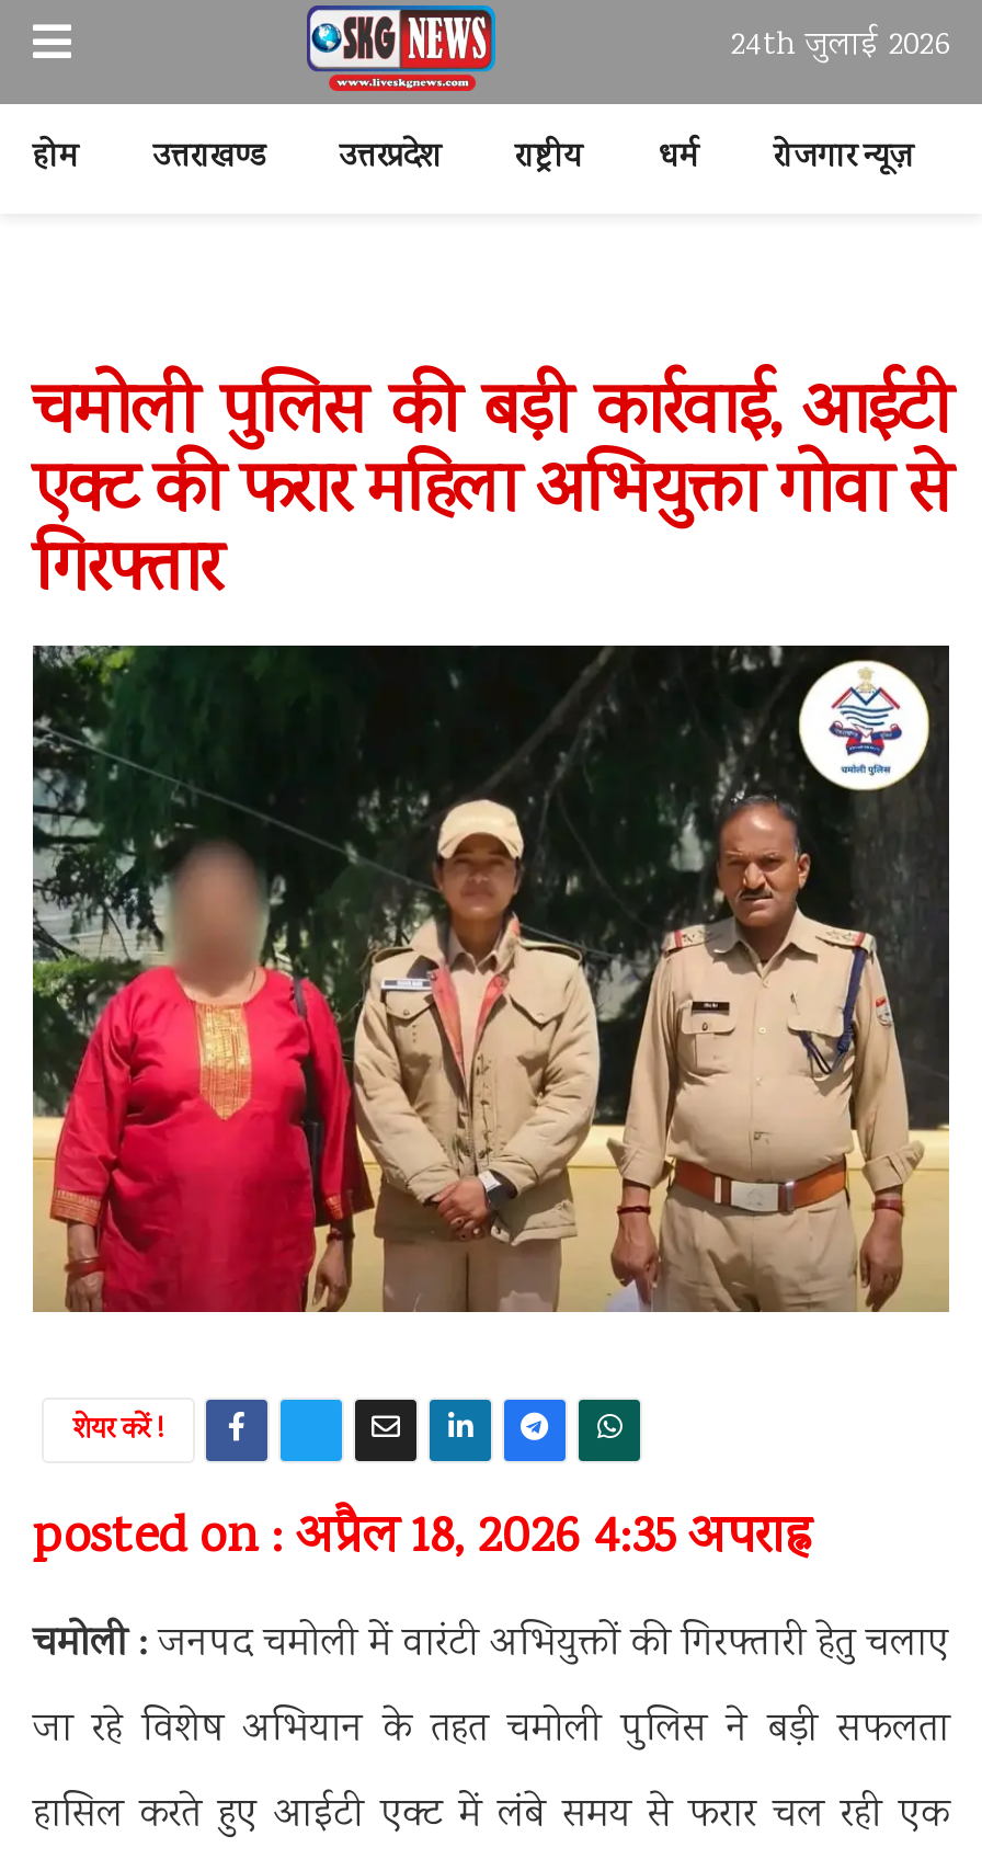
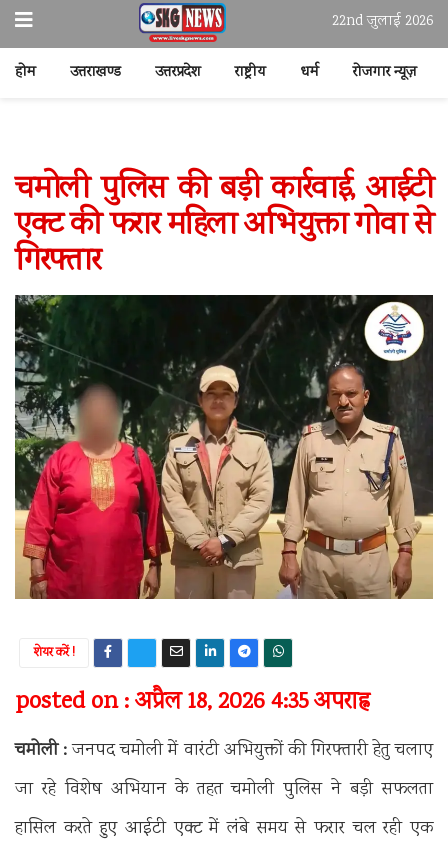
- 24th जुलाई 2026
+ 22nd जुलाई 2026
